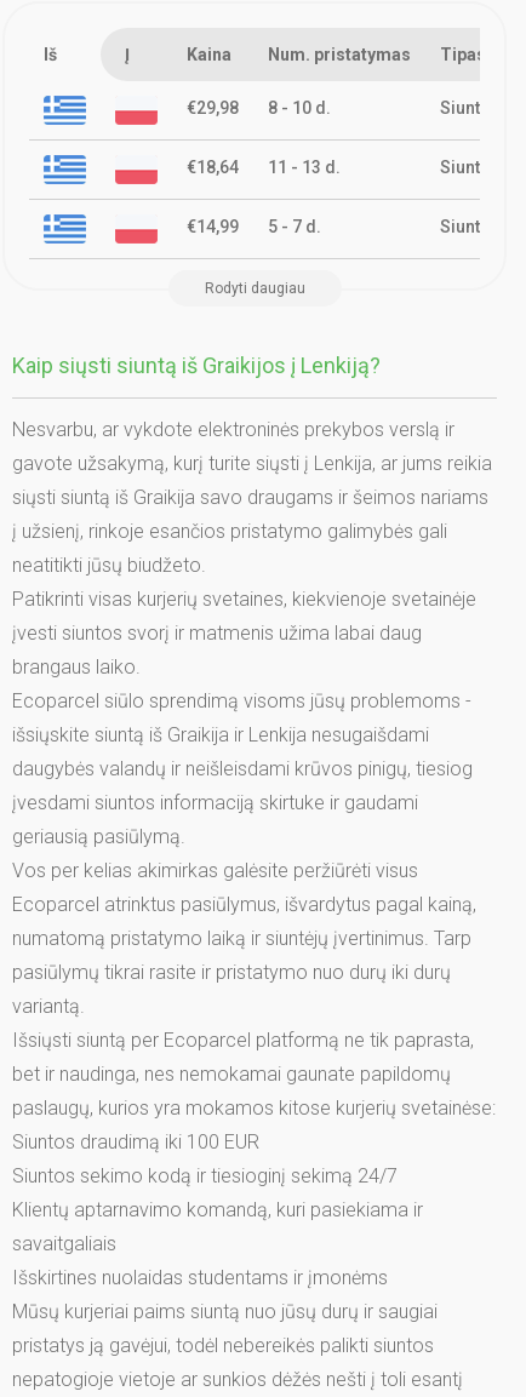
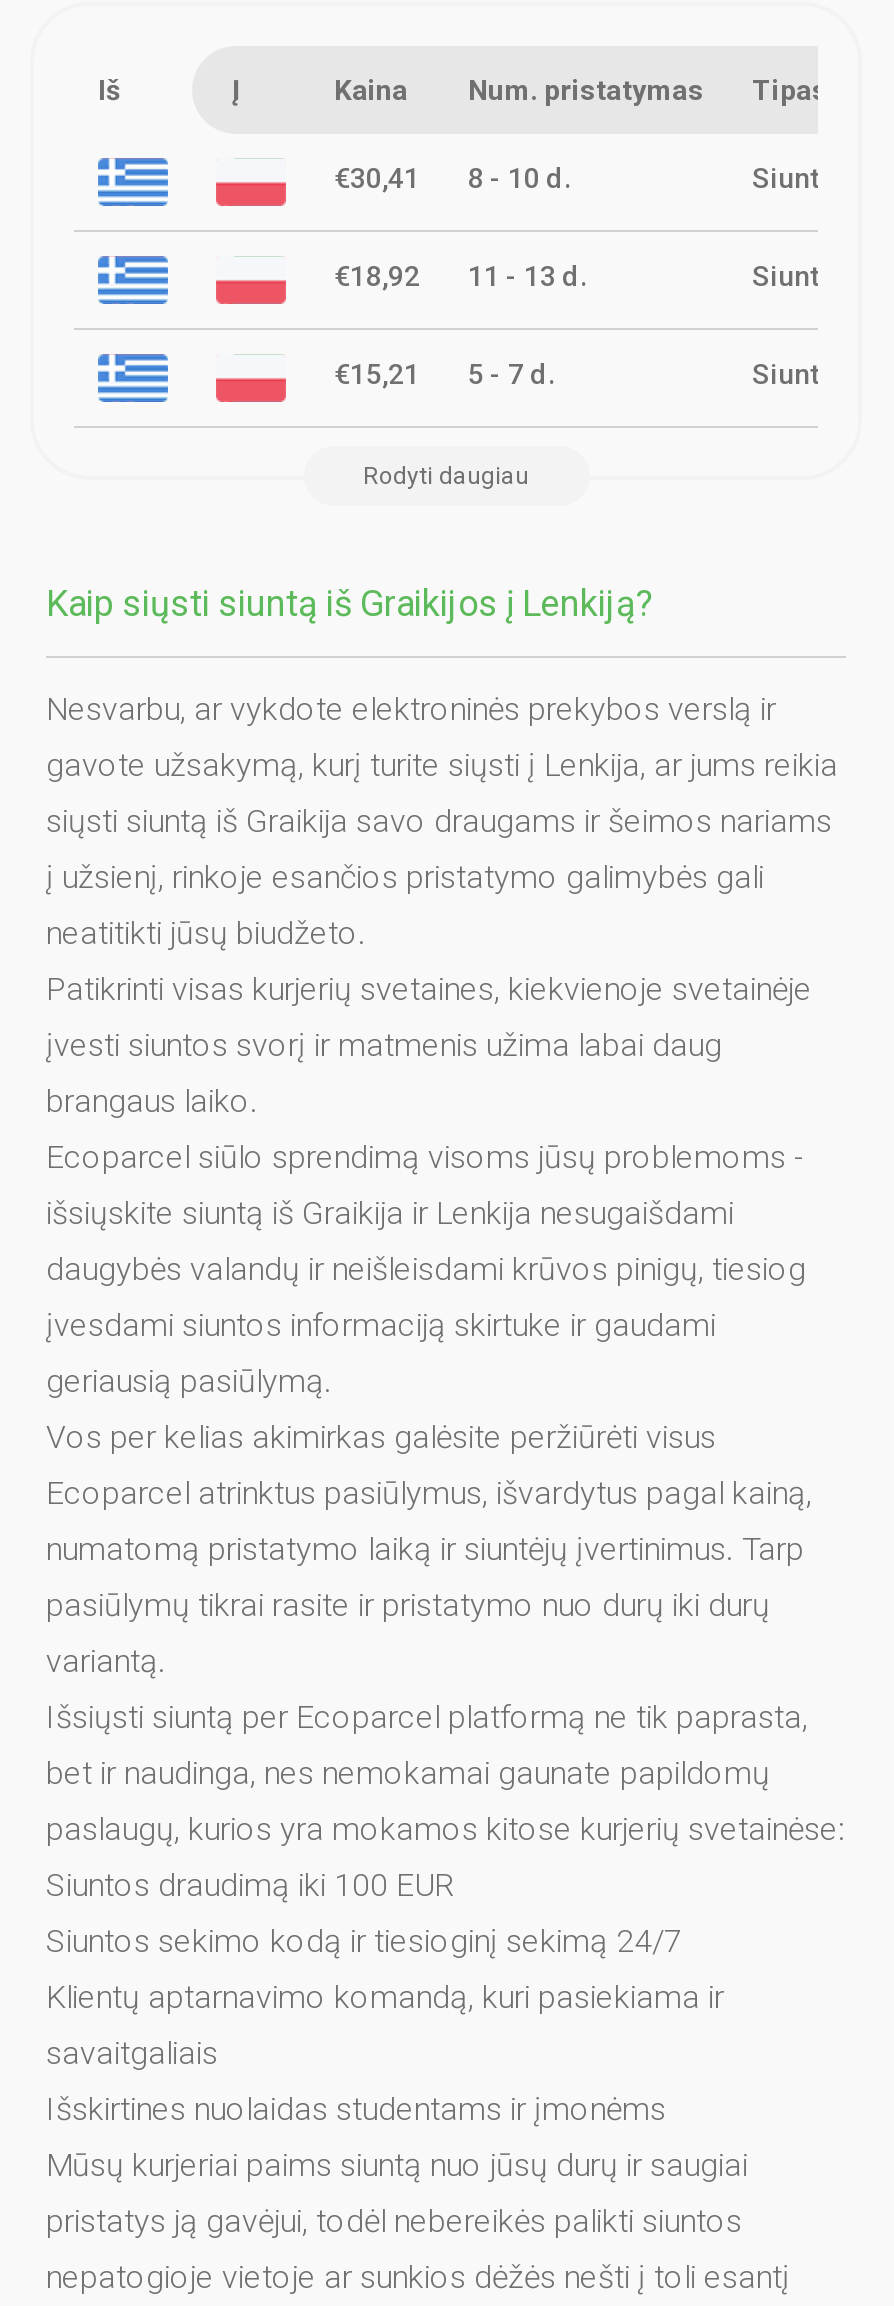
- €29,98 8 - 10 d.
+ €30,41 8 - 10 d.

- €18,64 11 - 13 d.
+ €18,92 11 - 13 d.

- €14,99 5 - 7 d.
+ €15,21 5 - 7 d.
